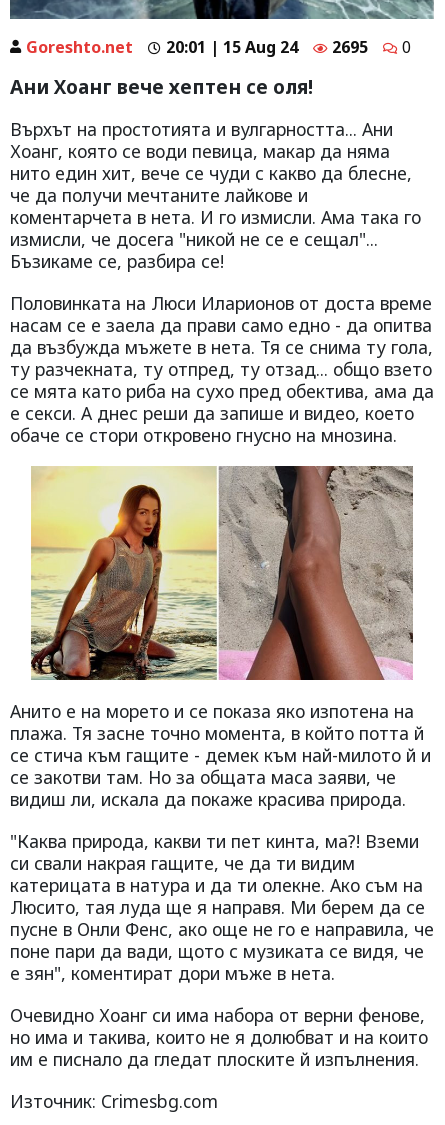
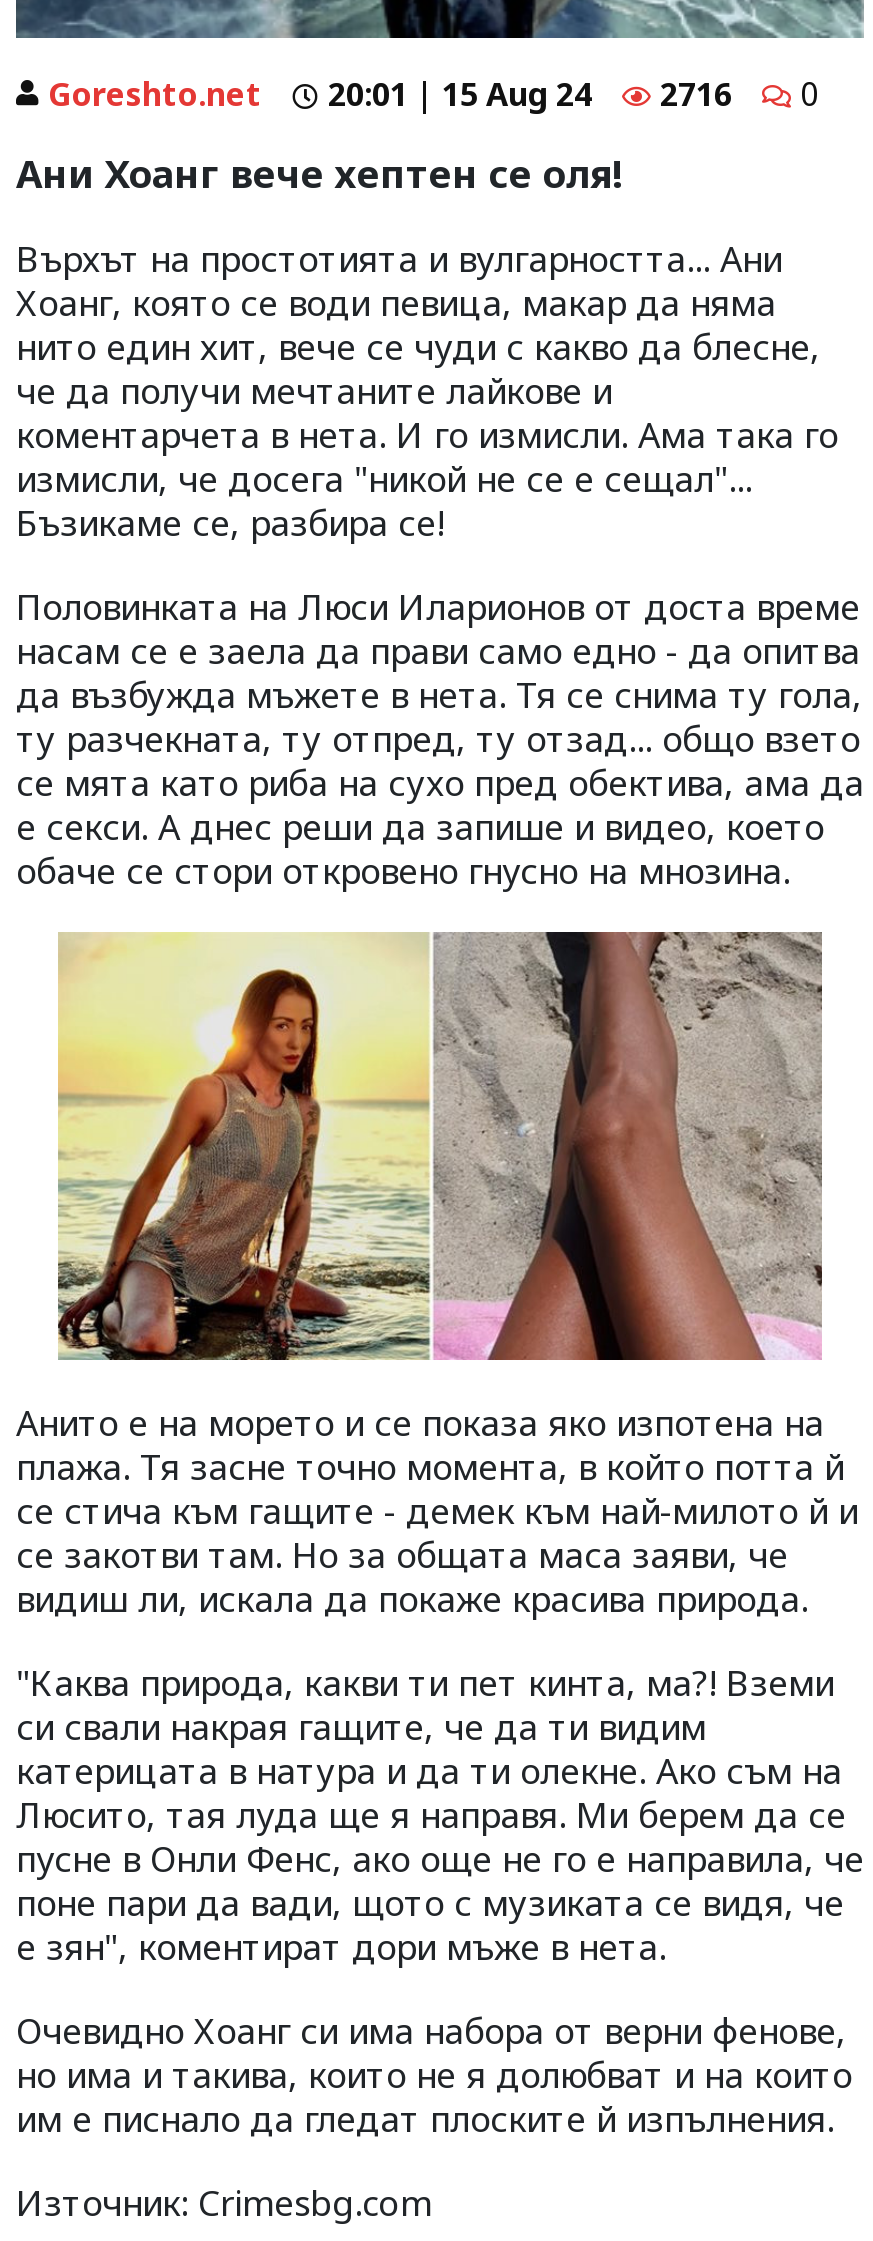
- 2695
+ 2716
